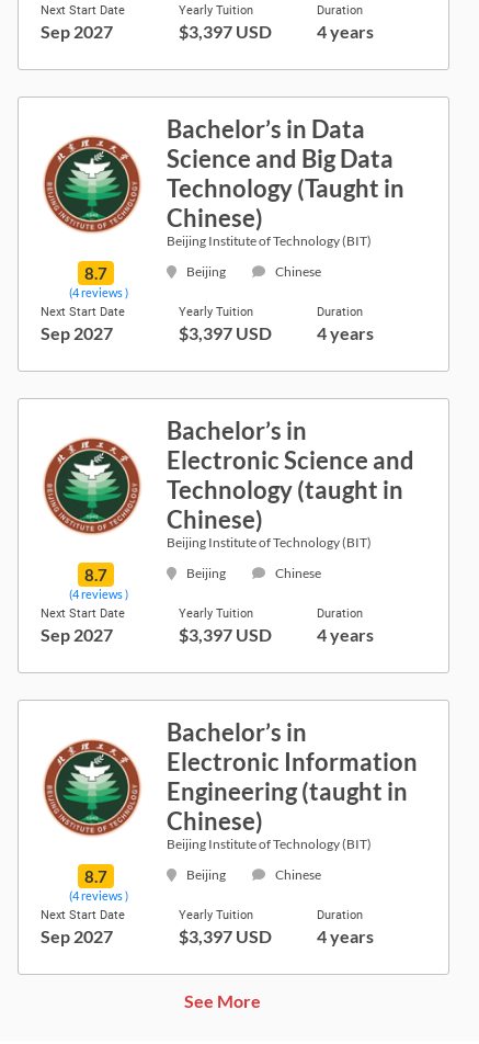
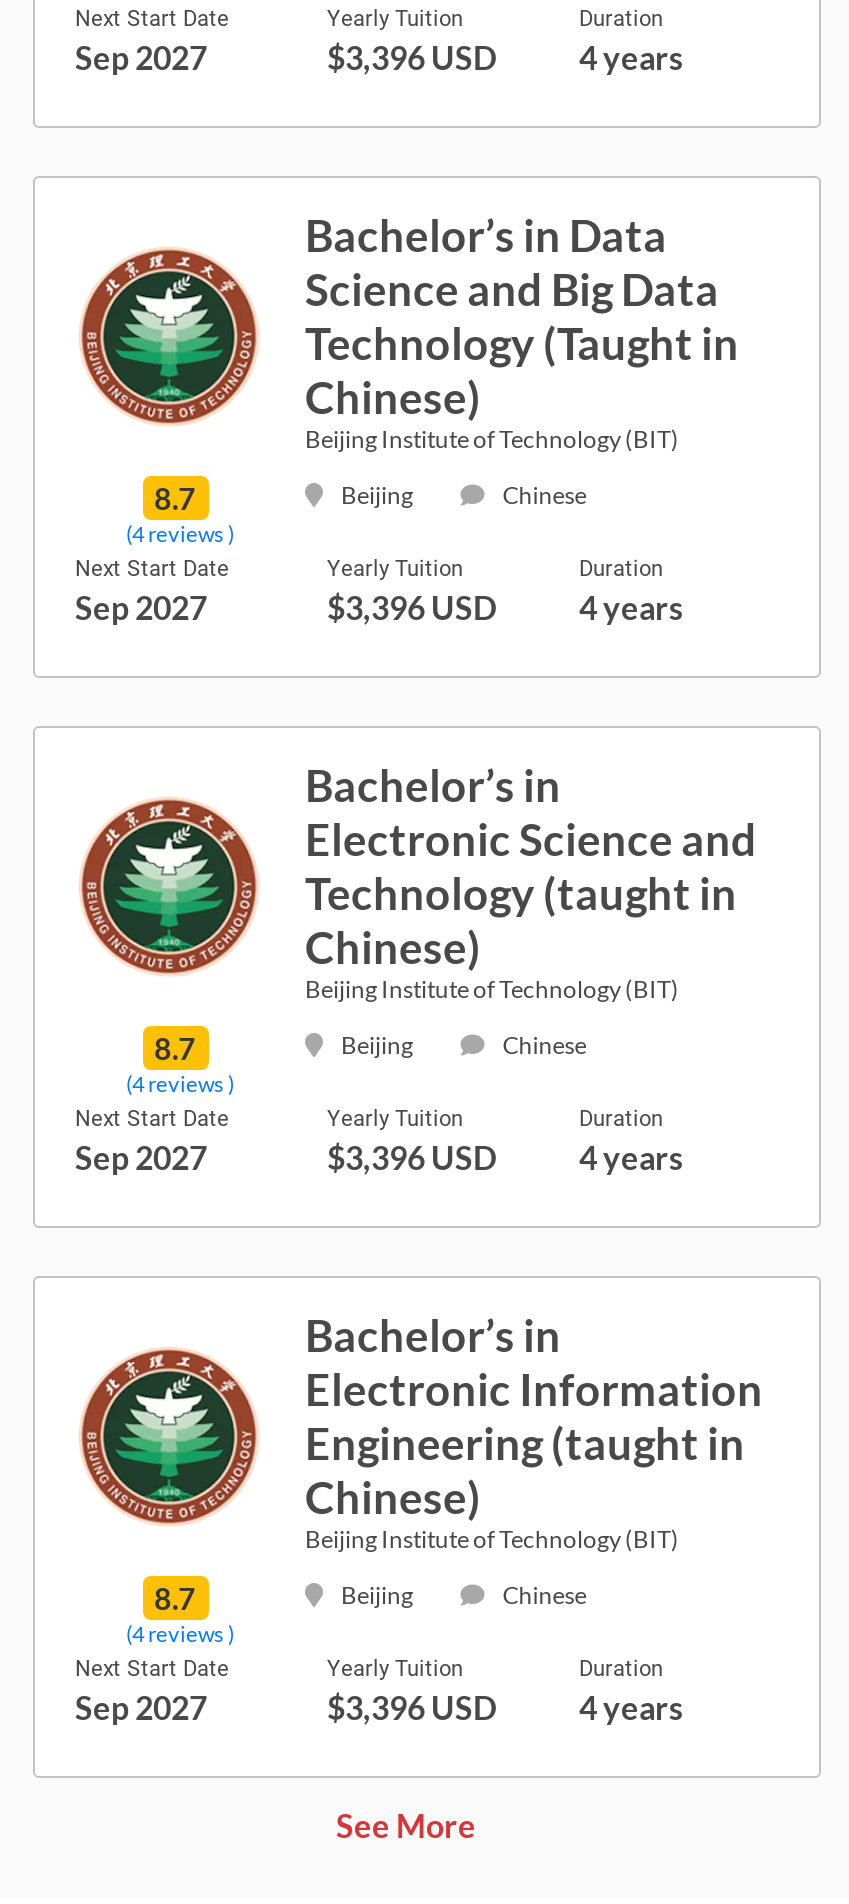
- $3,397 USD
+ $3,396 USD

- $3,397 USD
+ $3,396 USD

- $3,397 USD
+ $3,396 USD

- $3,397 USD
+ $3,396 USD
